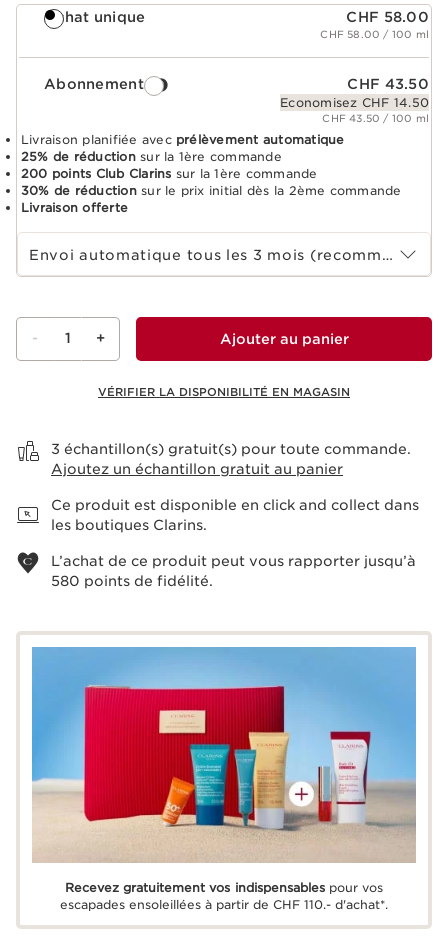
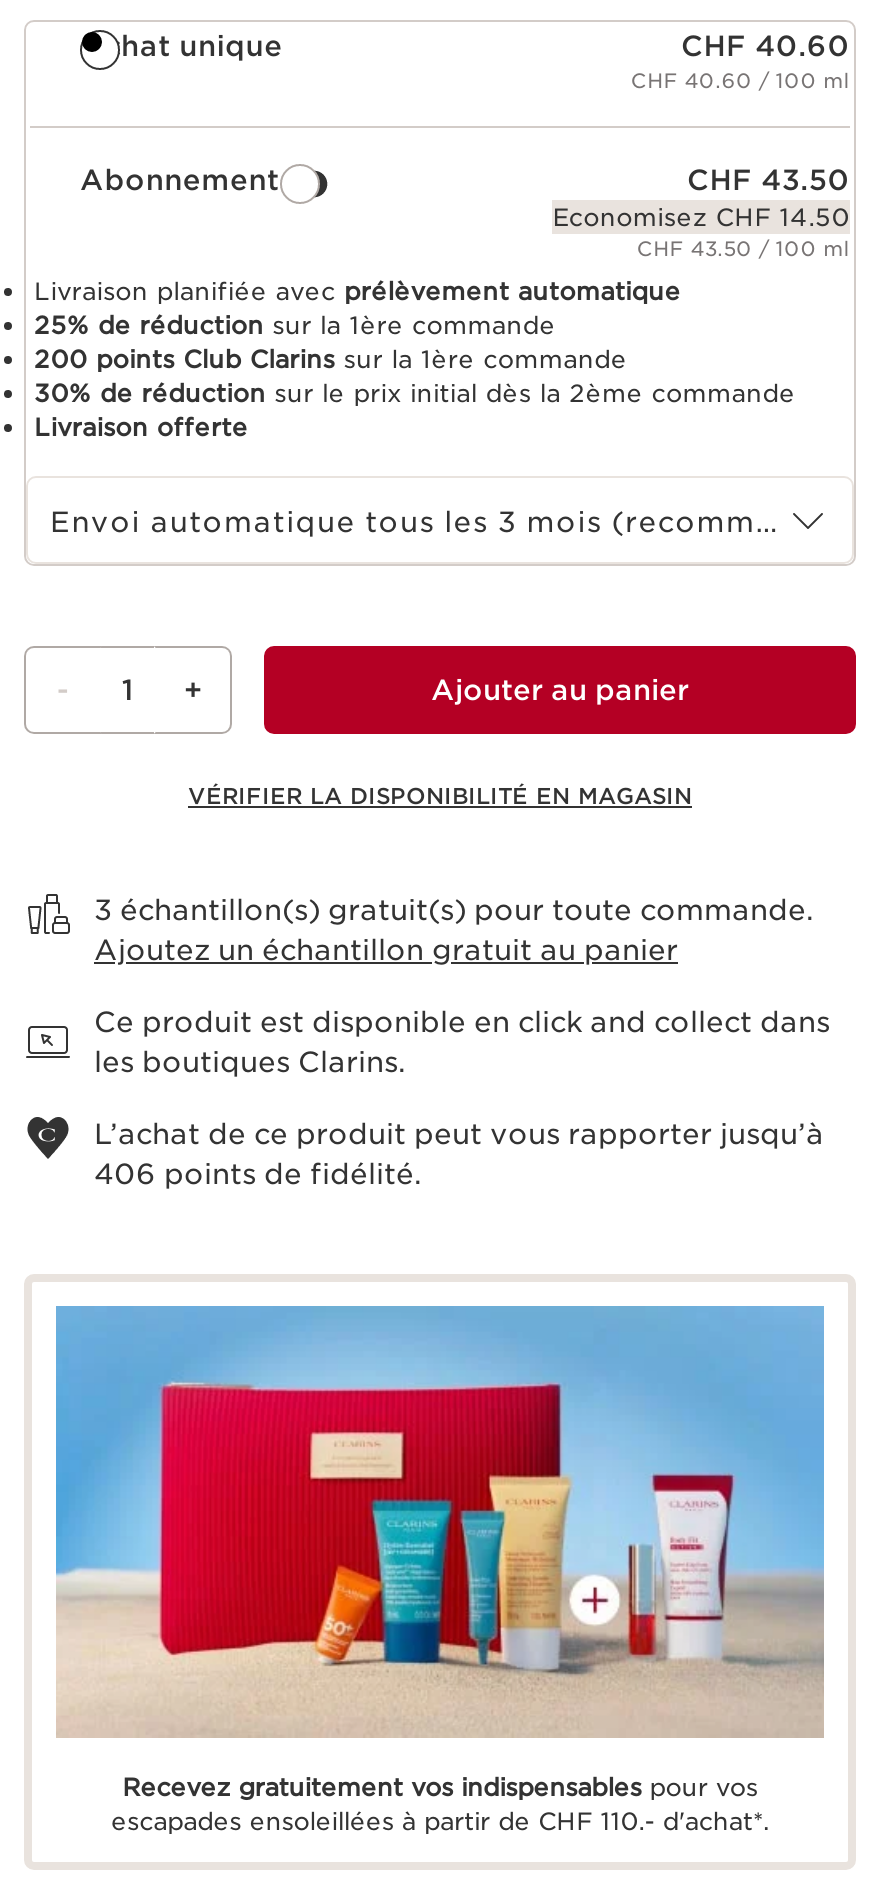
- CHF 58.00
+ CHF 40.60

- CHF 58.00 / 100 ml
+ CHF 40.60 / 100 ml

- 580 points de fidélité.
+ 406 points de fidélité.
